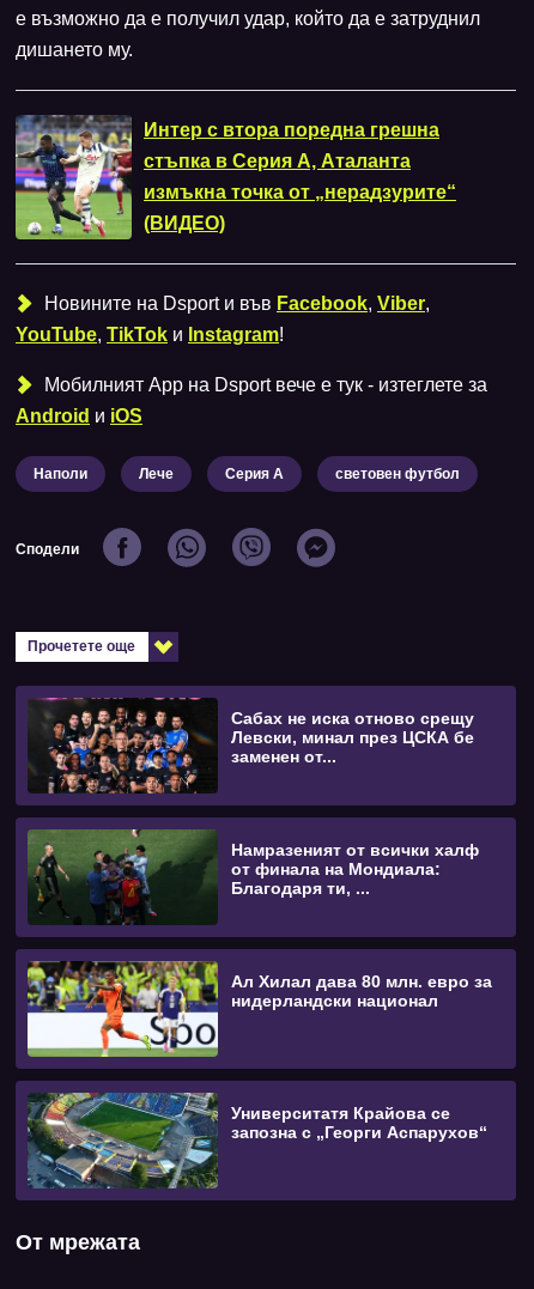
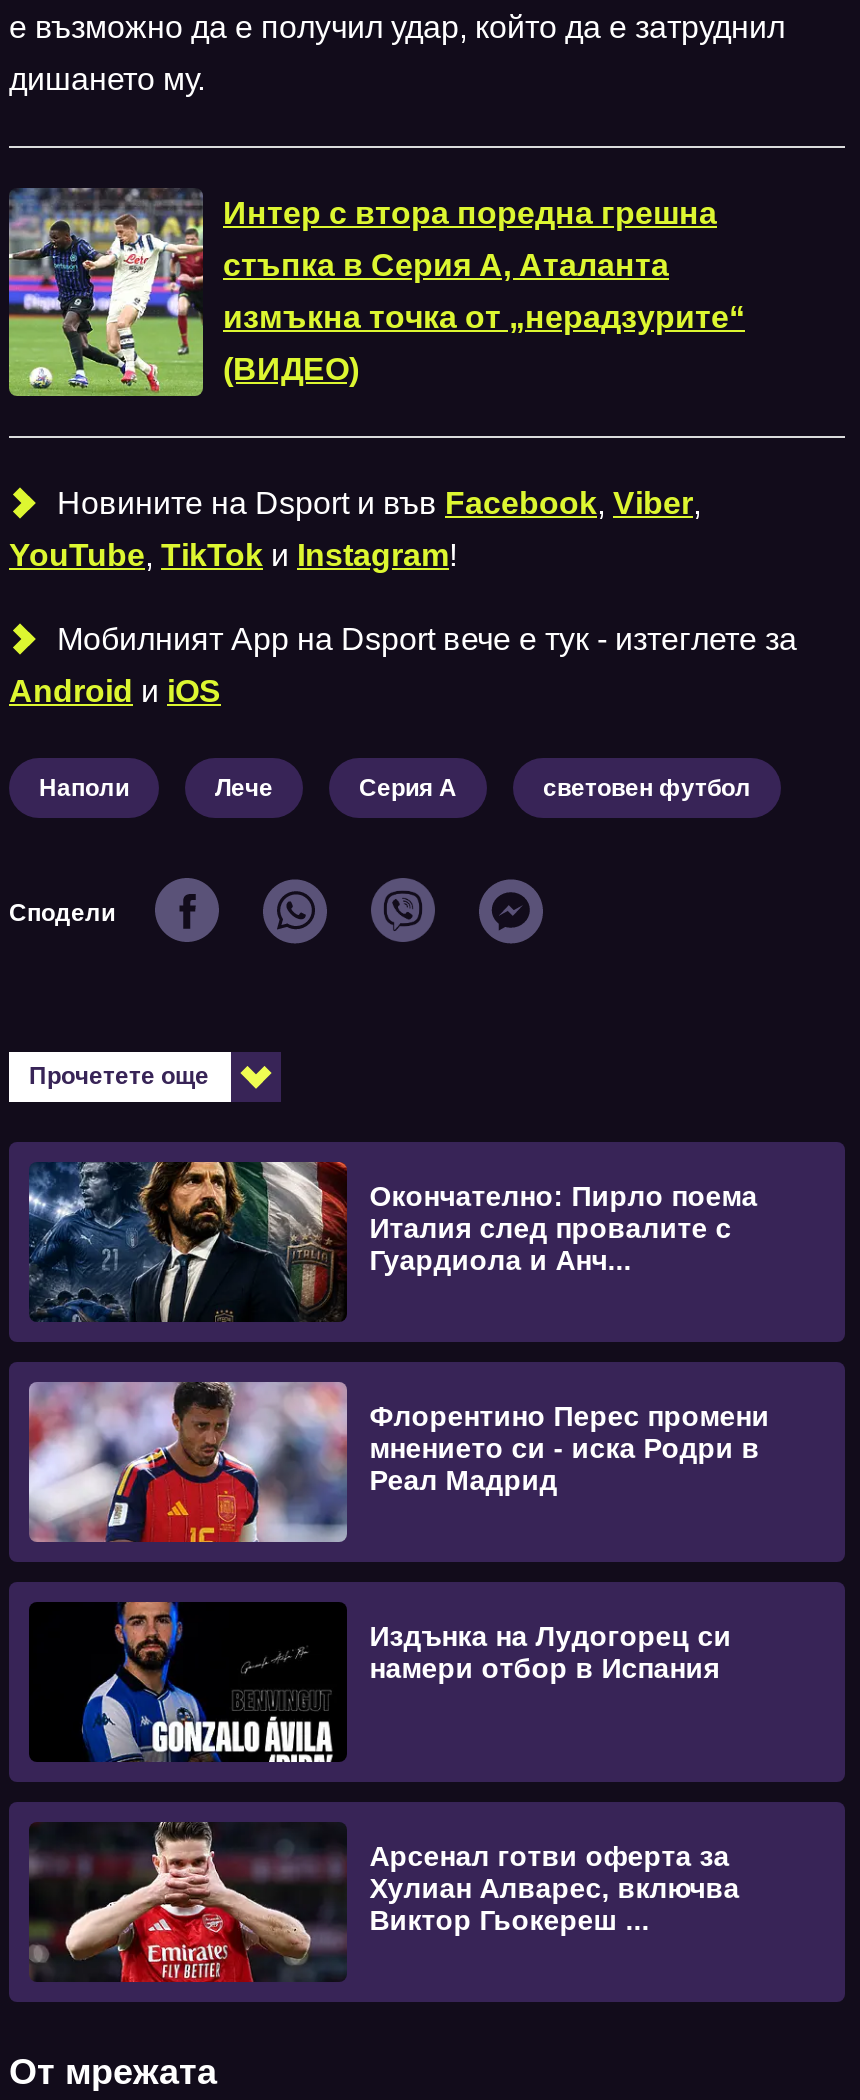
- [image]
- Сабах не иска отново срещу
- Левски, минал през ЦСКА бе
- заменен от...
+ [image]
+ Окончателно: Пирло поема
+ Италия след провалите с
+ Гуардиола и Анч...

- [image]
- Намразеният от всички халф
- от финала на Мондиала:
- Благодаря ти, ...
+ [image]
+ Флорентино Перес промени
+ мнението си - иска Родри в
+ Реал Мадрид

- [image]
- Ал Хилал дава 80 млн. евро за
- нидерландски национал
+ [image]
+ Издънка на Лудогорец си
+ намери отбор в Испания

- [image]
- Университатя Крайова се
- запозна с „Георги Аспарухов“
+ [image]
+ Арсенал готви оферта за
+ Хулиан Алварес, включва
+ Виктор Гьокереш ...
